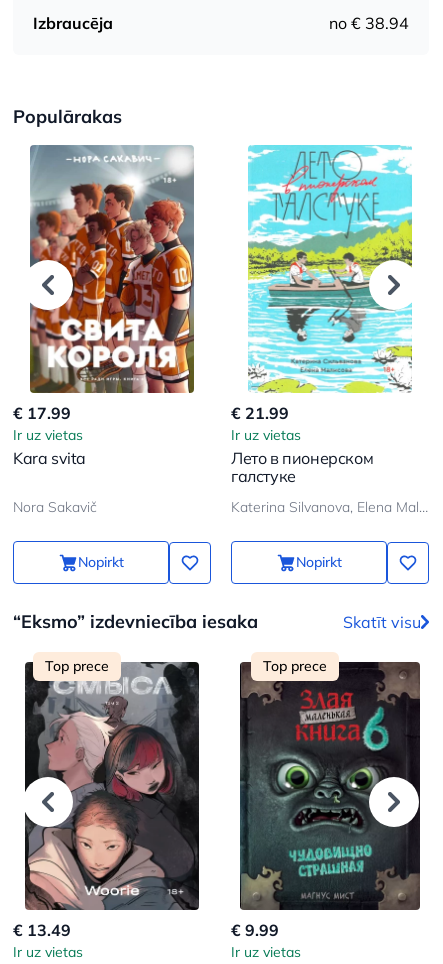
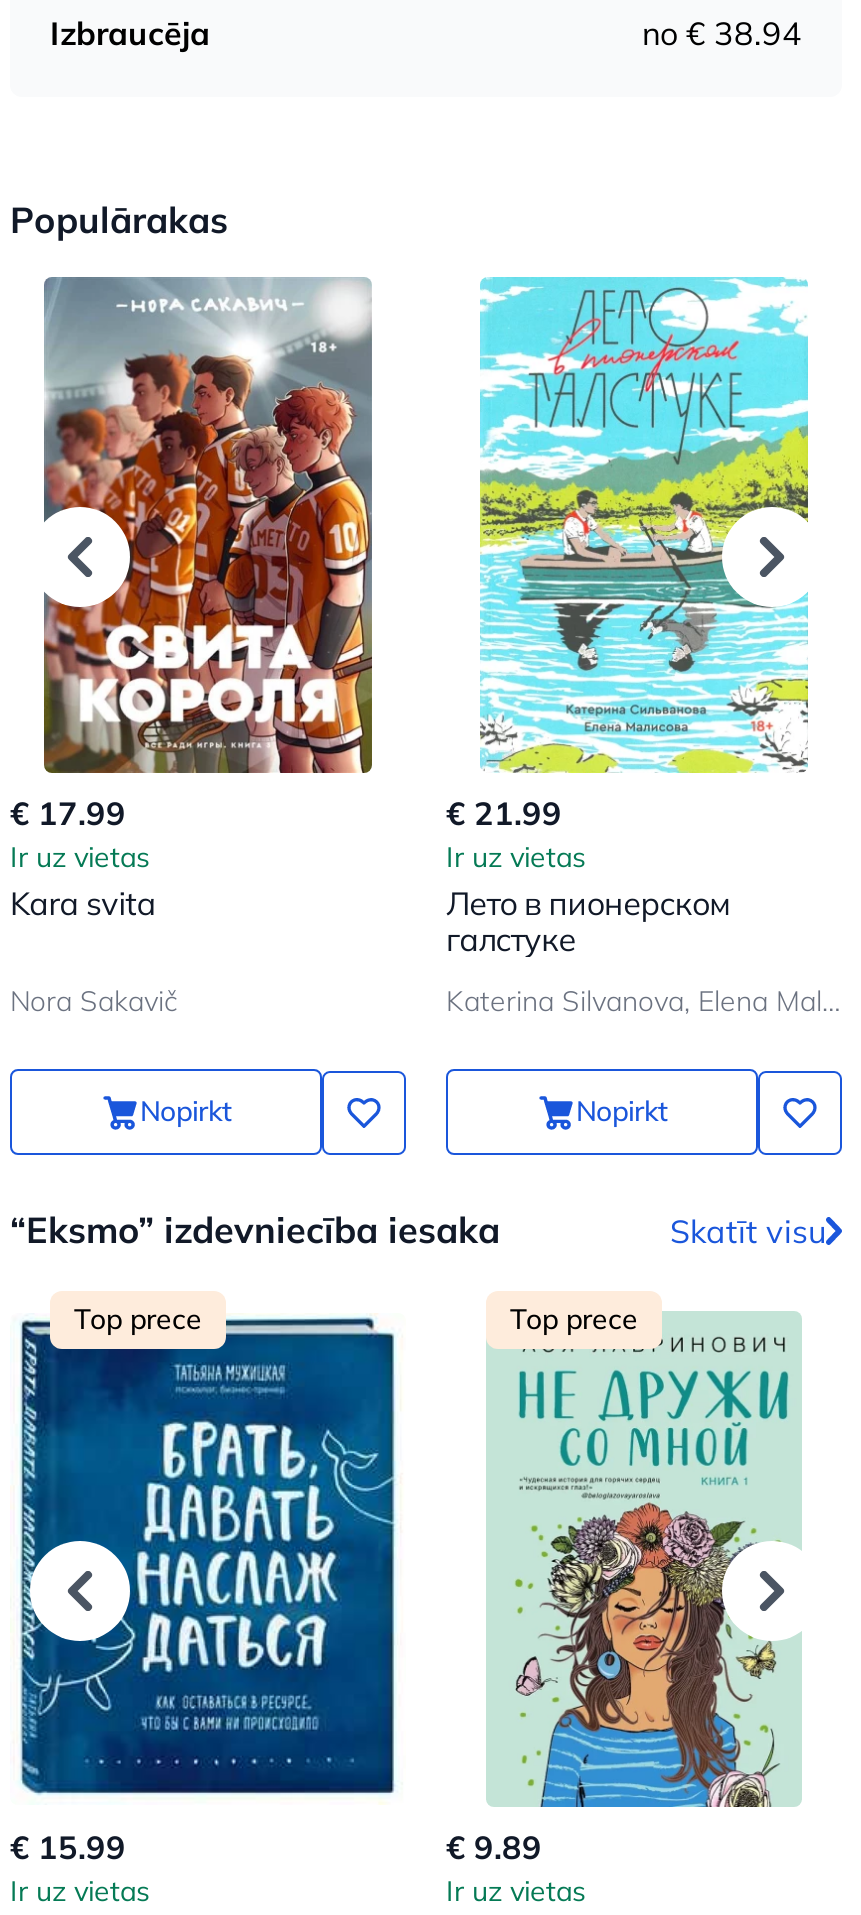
- [image]
- € 13.49
+ [image]
+ € 15.99

- [image]
- € 9.99
+ [image]
+ € 9.89
